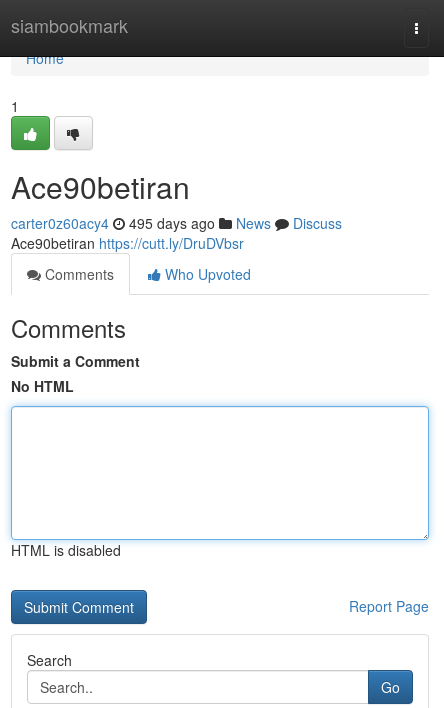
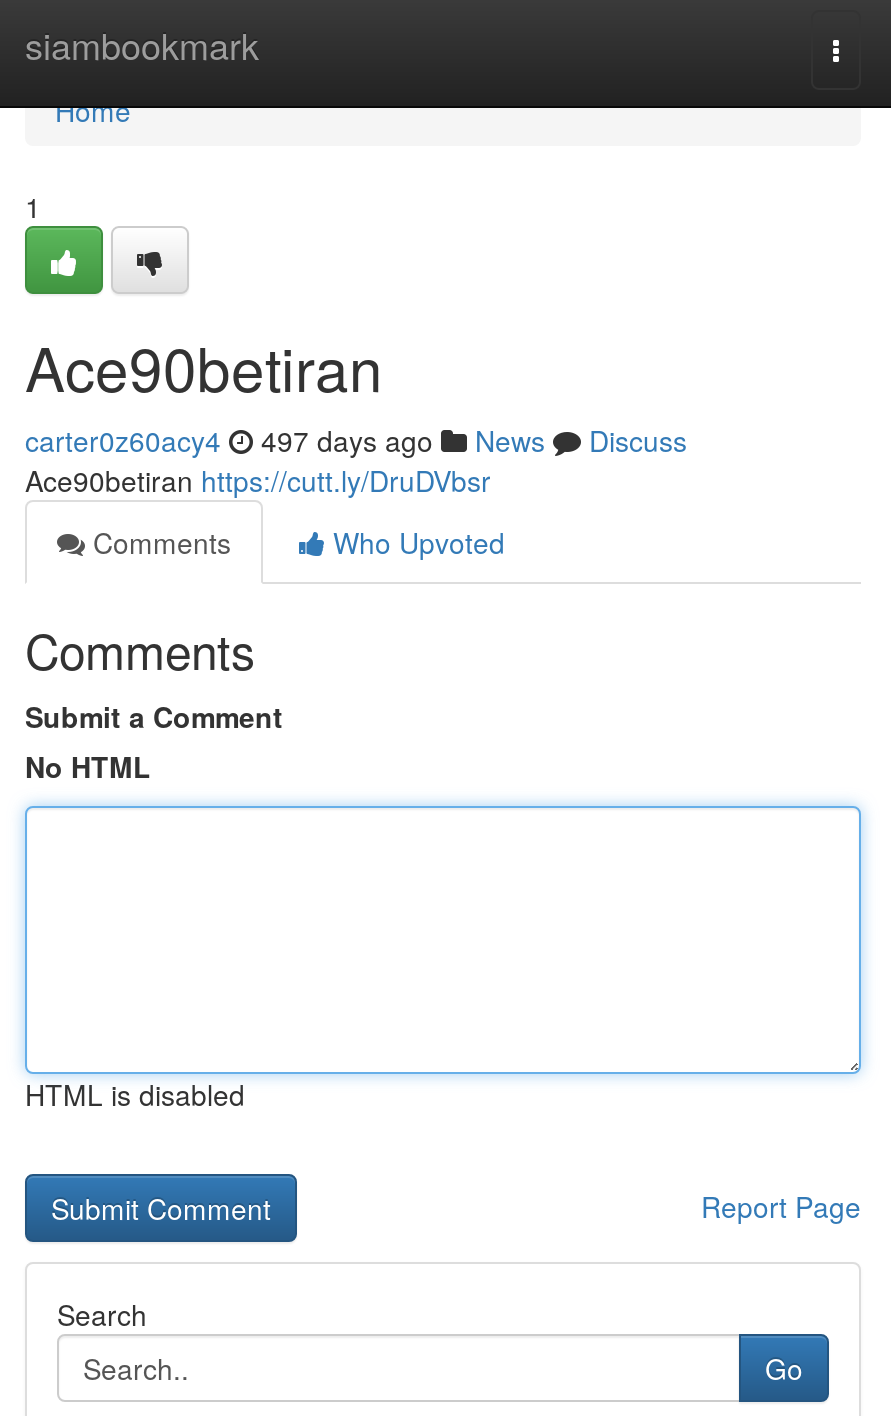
- carter0z60acy4 495 days ago News Discuss
+ carter0z60acy4 497 days ago News Discuss
